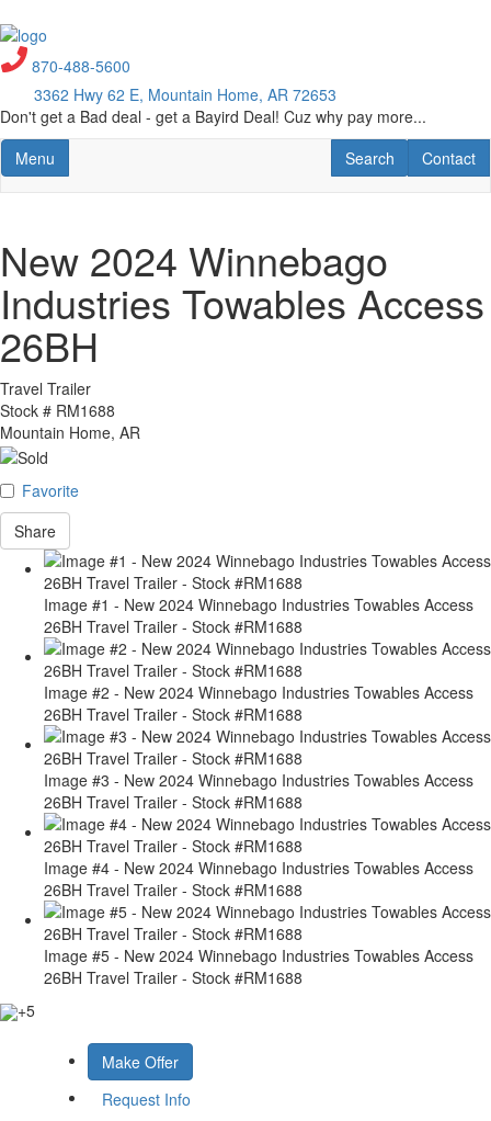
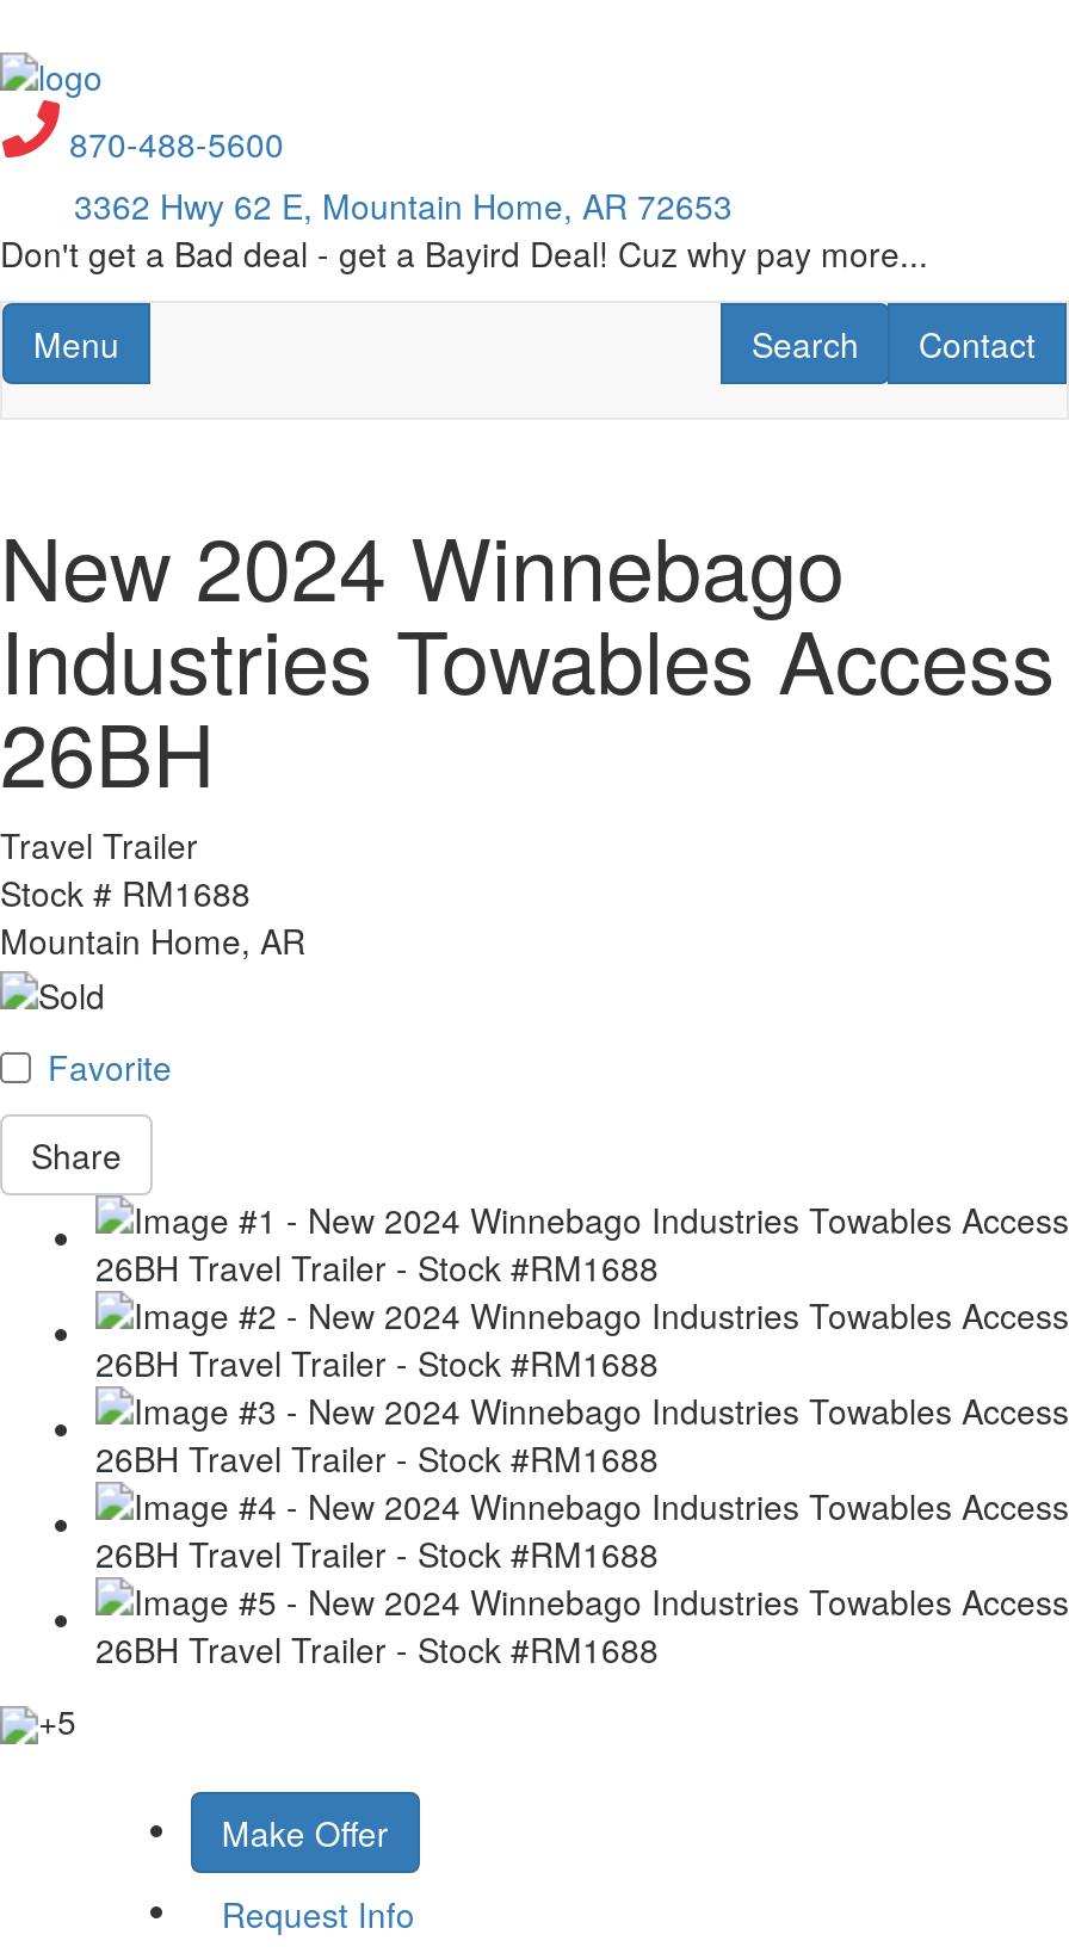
- Image #1 - New 2024 Winnebago Industries Towables Access
- 26BH Travel Trailer - Stock #RM1688
- Image #2 - New 2024 Winnebago Industries Towables Access
- 26BH Travel Trailer - Stock #RM1688
- Image #3 - New 2024 Winnebago Industries Towables Access
- 26BH Travel Trailer - Stock #RM1688
- Image #4 - New 2024 Winnebago Industries Towables Access
- 26BH Travel Trailer - Stock #RM1688
- Image #5 - New 2024 Winnebago Industries Towables Access
- 26BH Travel Trailer - Stock #RM1688
